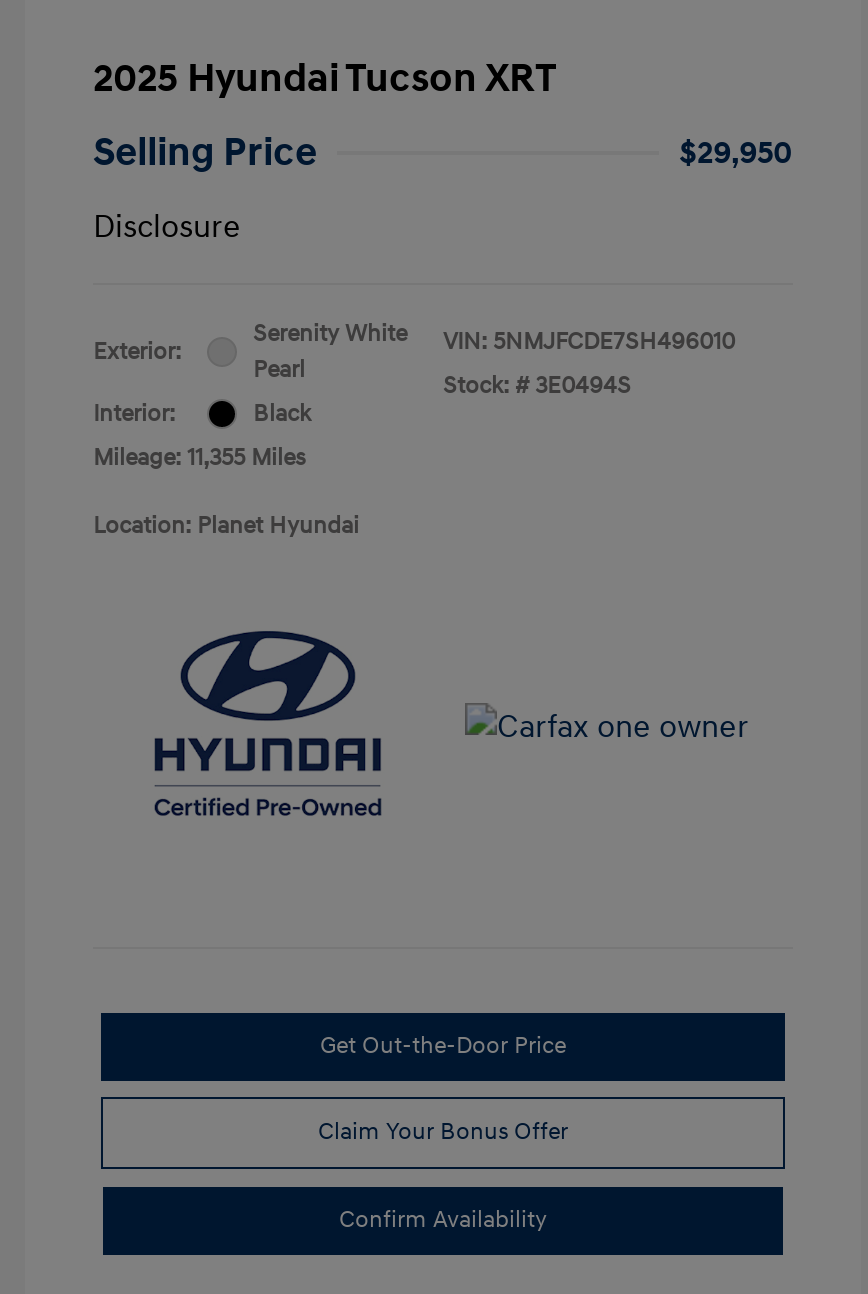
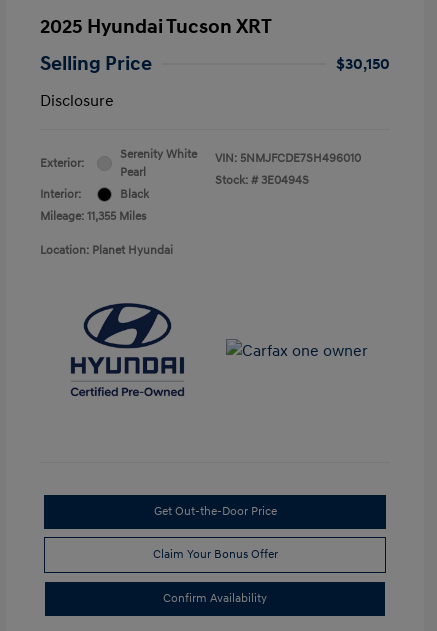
- $29,950
+ $30,150
